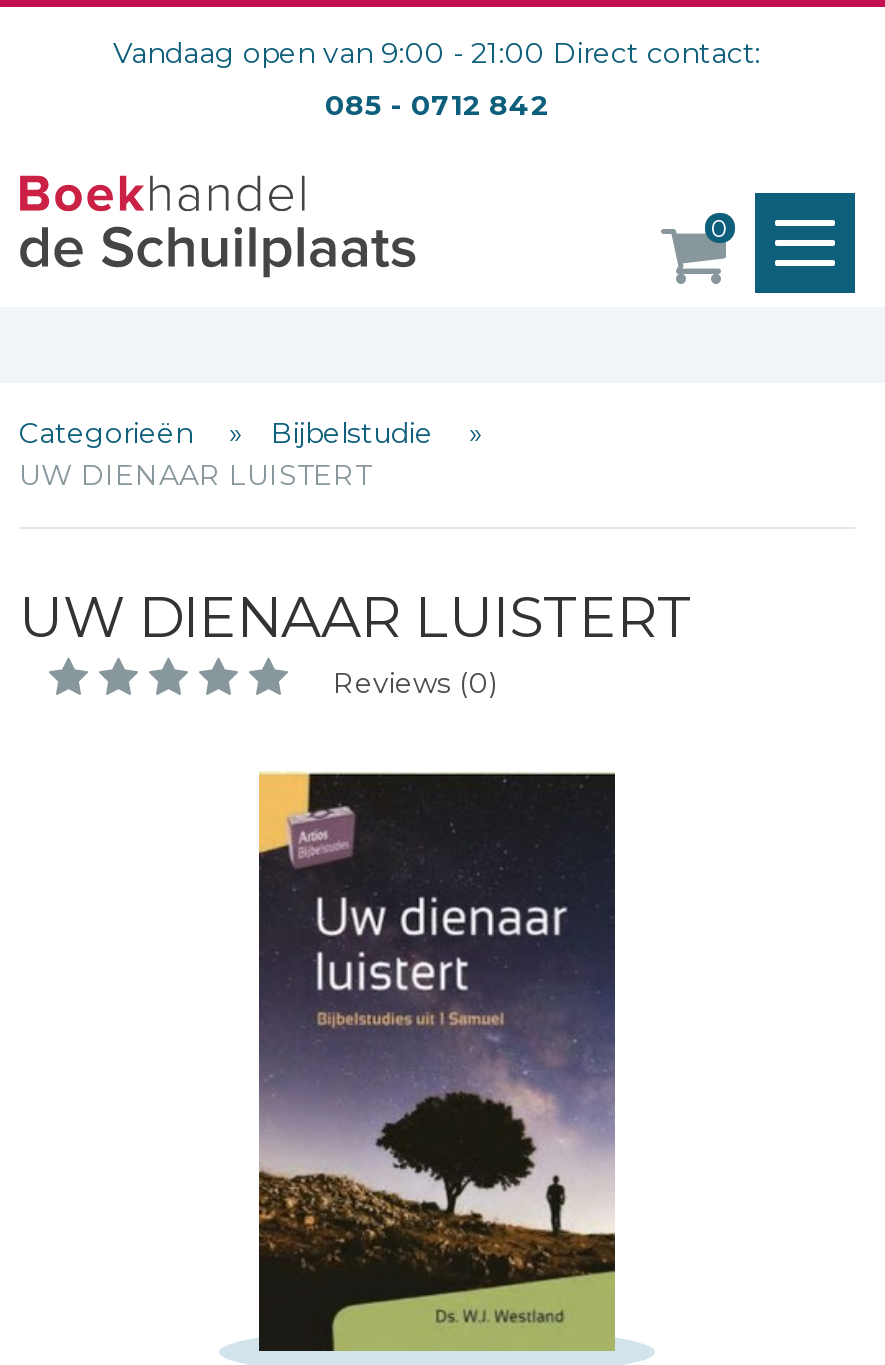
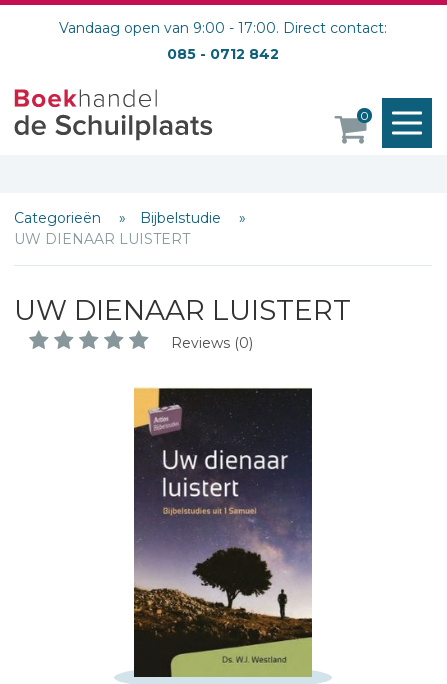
- Vandaag open van 9:00 - 21:00 Direct contact:
+ Vandaag open van 9:00 - 17:00. Direct contact:
